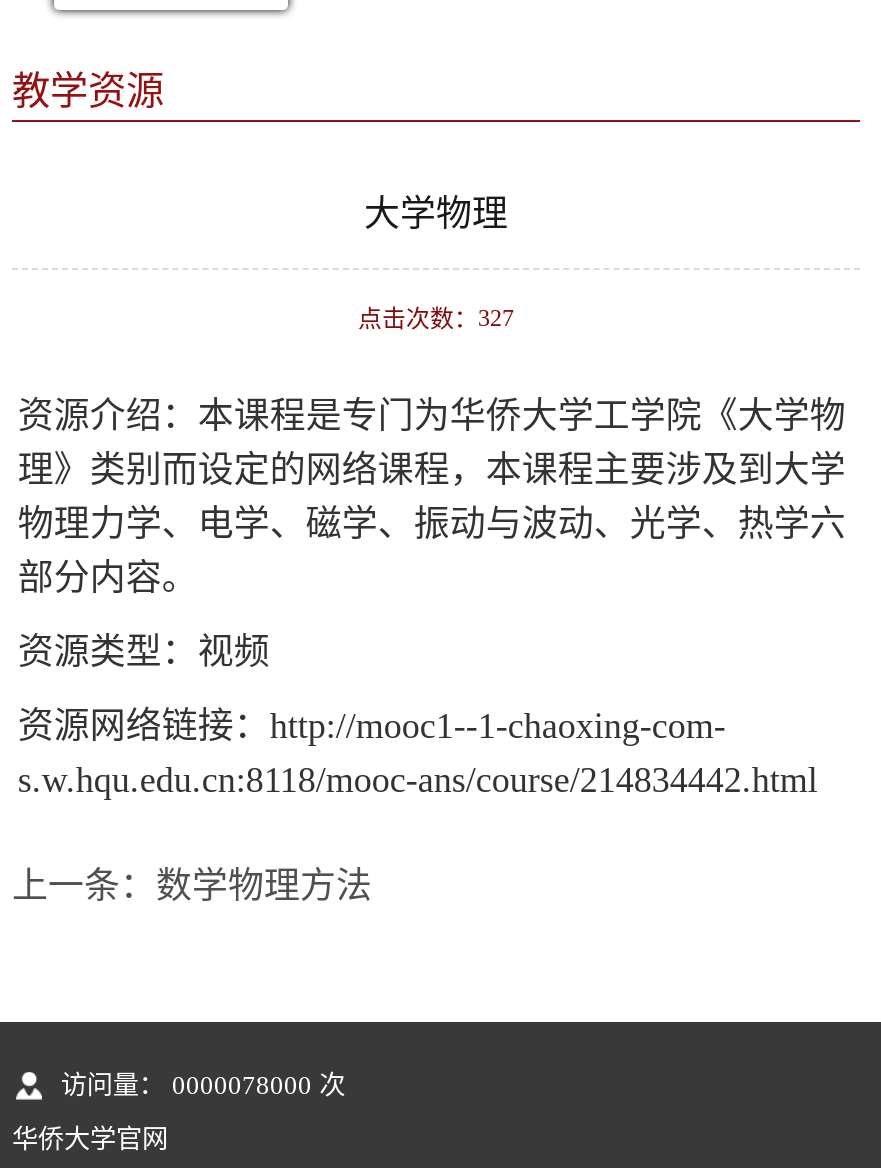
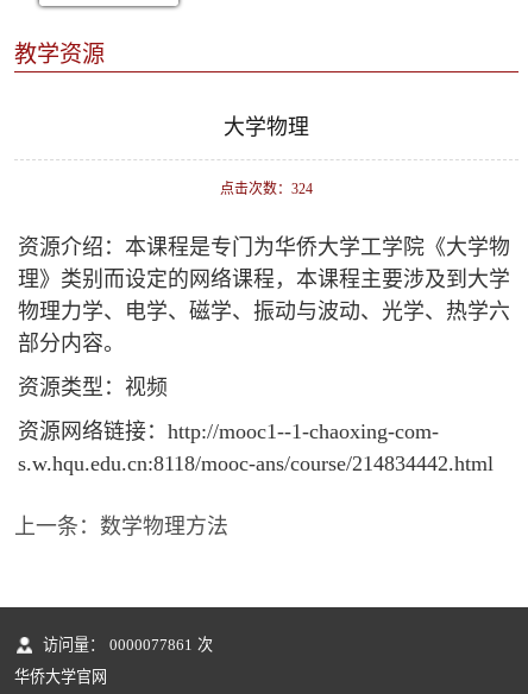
- 点击次数：327
+ 点击次数：324

- 访问量： 0000078000 次
+ 访问量： 0000077861 次
